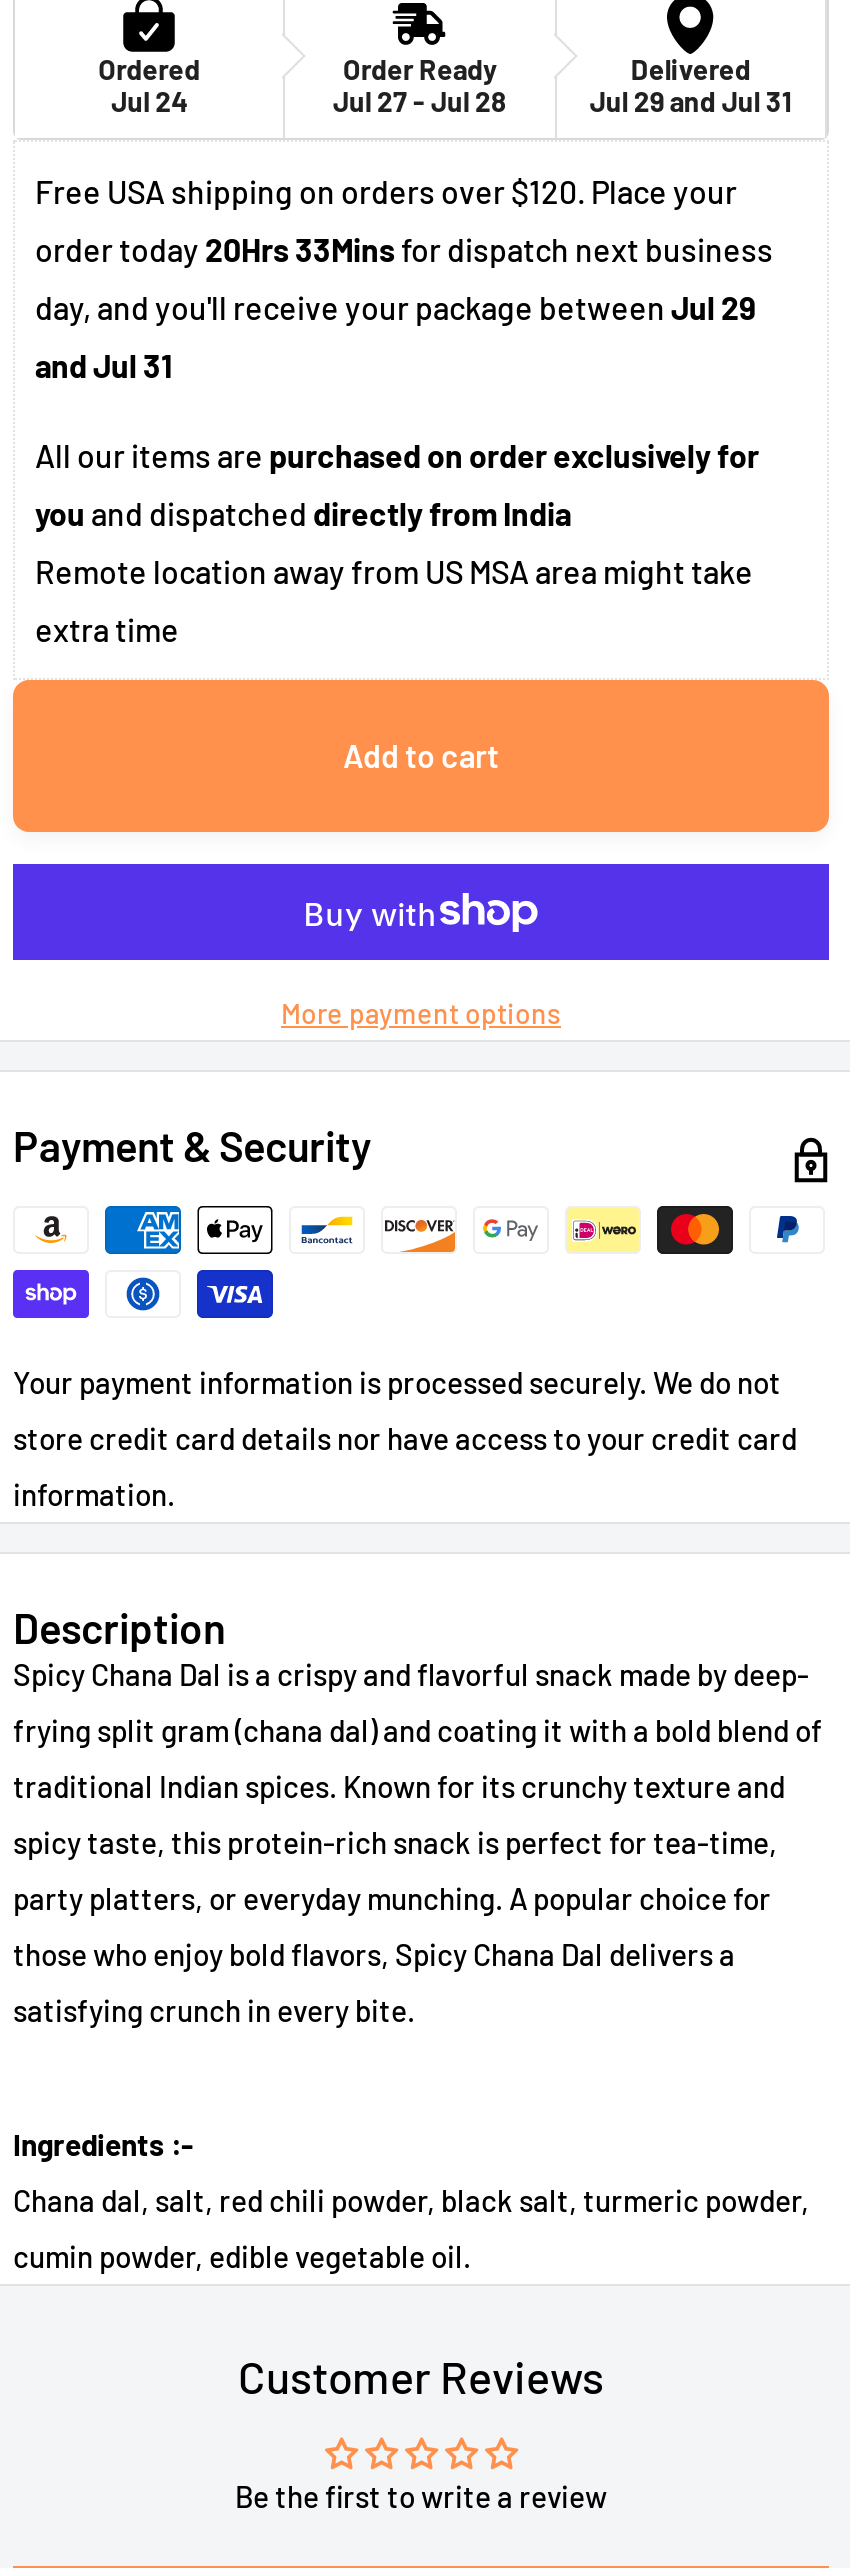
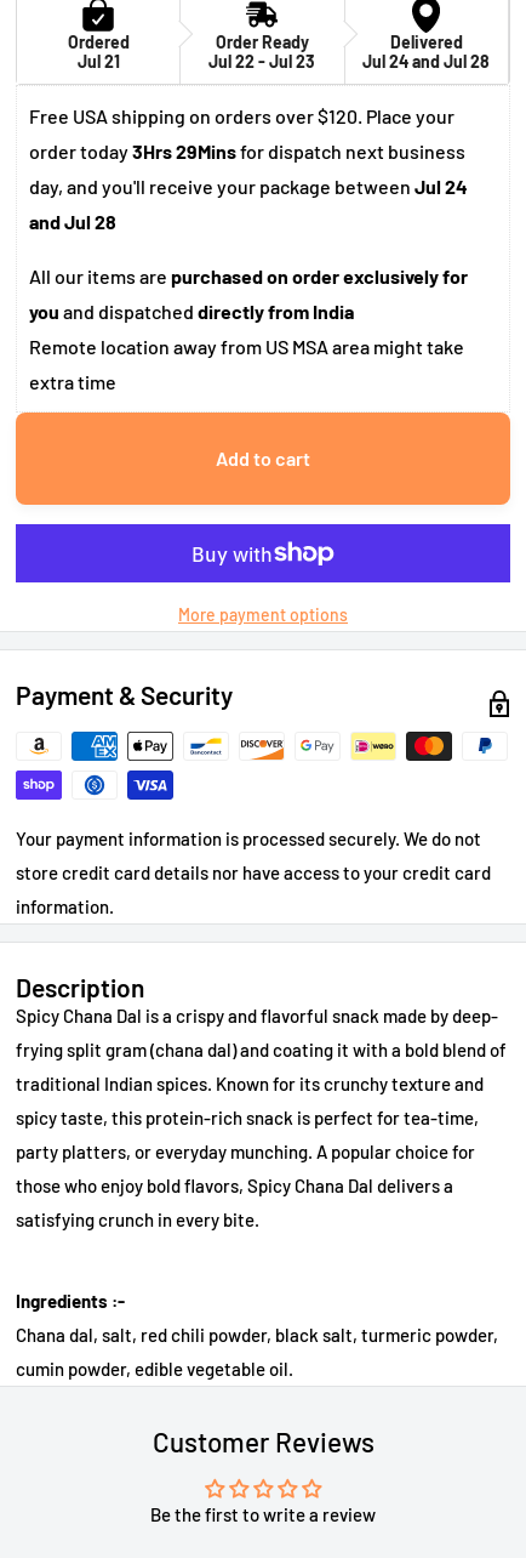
- Jul 24
+ Jul 21

- Jul 27 - Jul 28
+ Jul 22 - Jul 23

- Jul 29 and Jul 31
+ Jul 24 and Jul 28

- order today 20Hrs 33Mins for dispatch next business
+ order today 3Hrs 29Mins for dispatch next business

- day, and you'll receive your package between Jul 29
+ day, and you'll receive your package between Jul 24

- and Jul 31
+ and Jul 28
